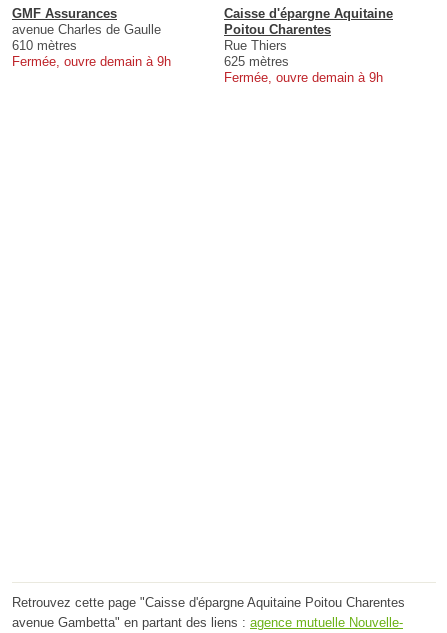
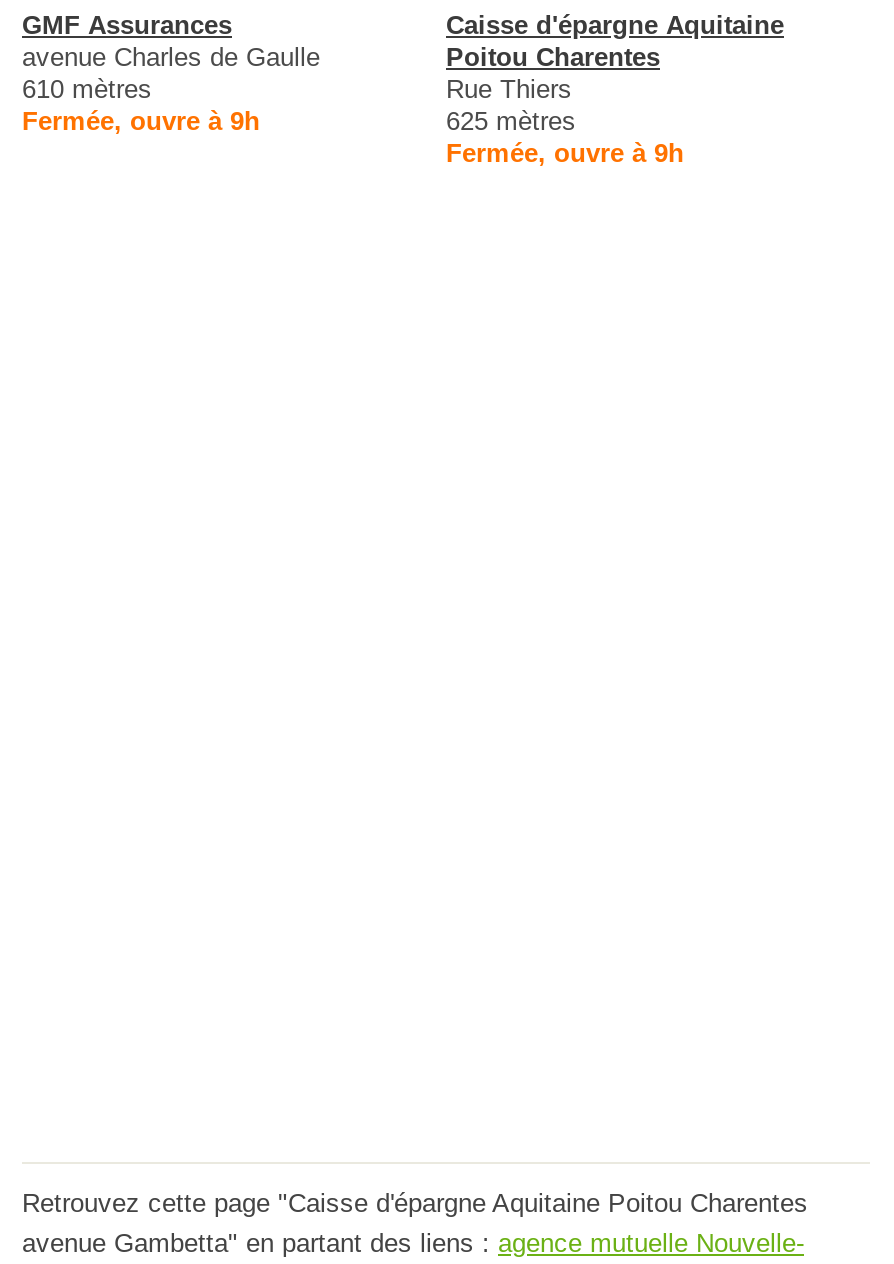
- Fermée, ouvre demain à 9h
+ Fermée, ouvre à 9h

- Fermée, ouvre demain à 9h
+ Fermée, ouvre à 9h
